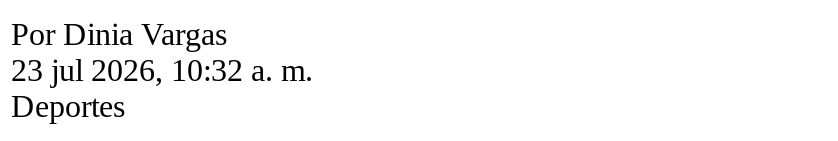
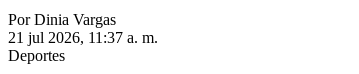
- 23 jul 2026, 10:32 a. m.
+ 21 jul 2026, 11:37 a. m.
